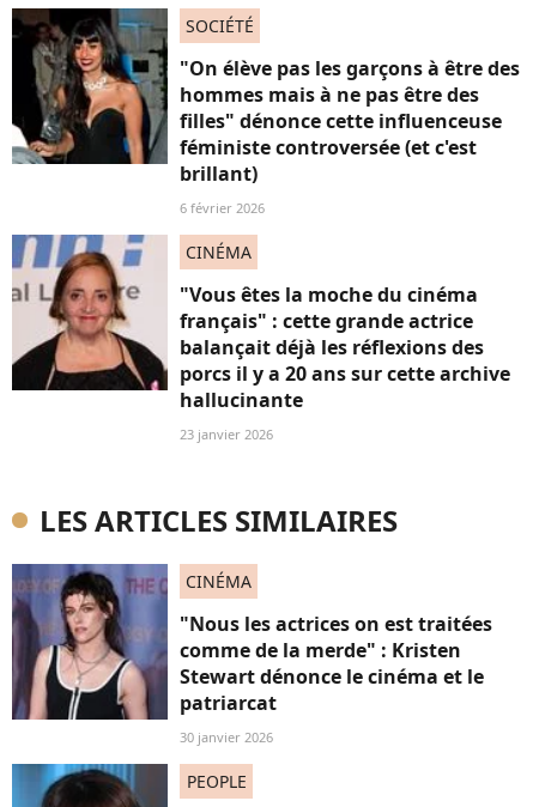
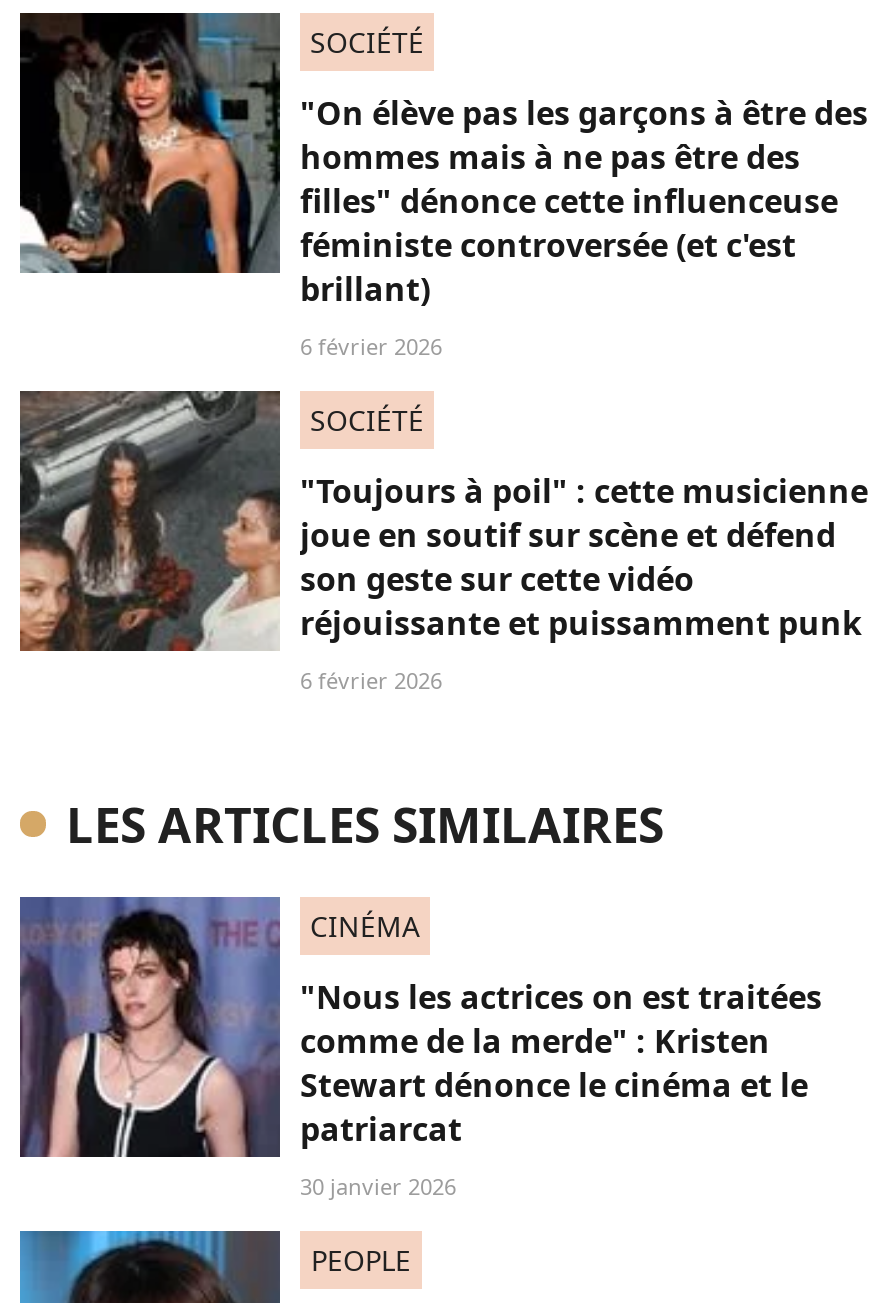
- [image]
- "Vous êtes la moche du cinéma
- français" : cette grande actrice
- balançait déjà les réflexions des
- porcs il y a 20 ans sur cette archive
- hallucinante
+ [image]
+ "Toujours à poil" : cette musicienne
+ joue en soutif sur scène et défend
+ son geste sur cette vidéo
+ réjouissante et puissamment punk

- CINÉMA
+ SOCIÉTÉ

- 23 janvier 2026
+ 6 février 2026
